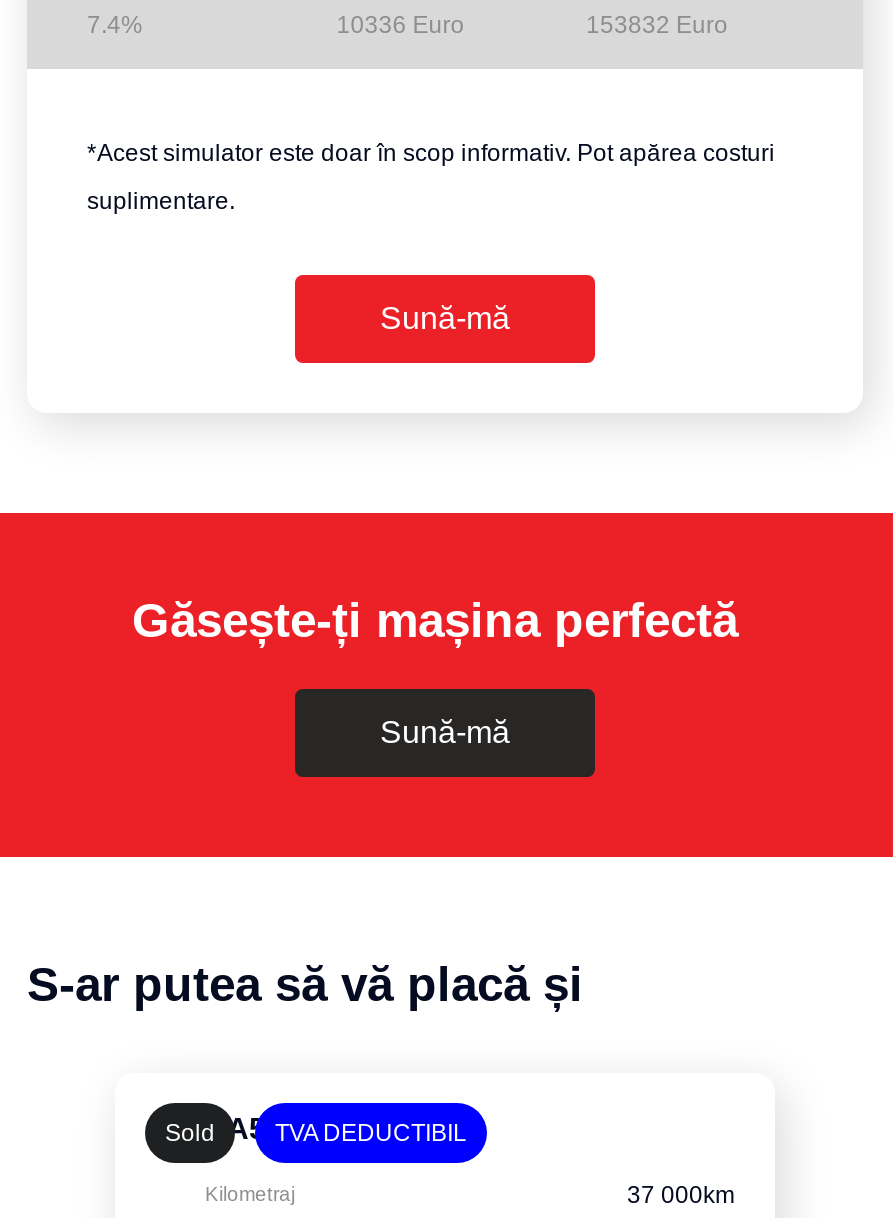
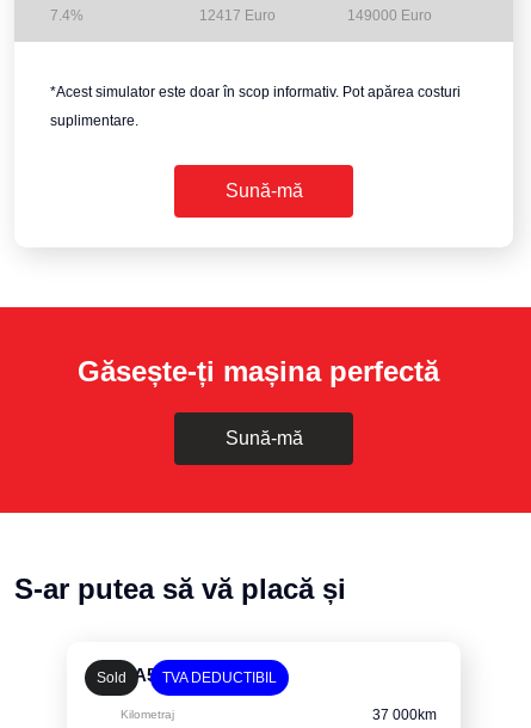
- 10336 Euro
+ 12417 Euro

- 153832 Euro
+ 149000 Euro
